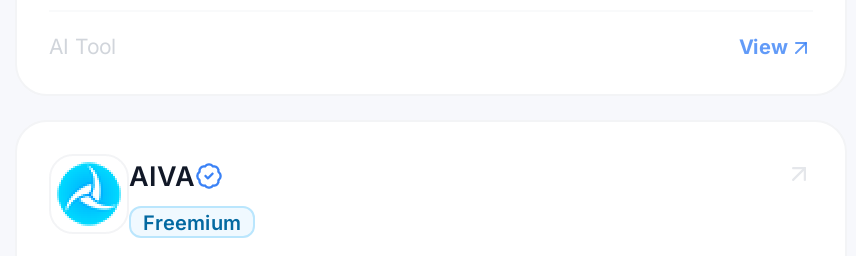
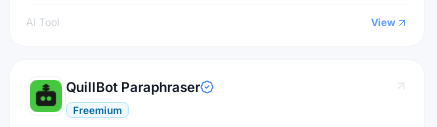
- [image]
- AIVA
+ [image]
+ QuillBot Paraphraser
